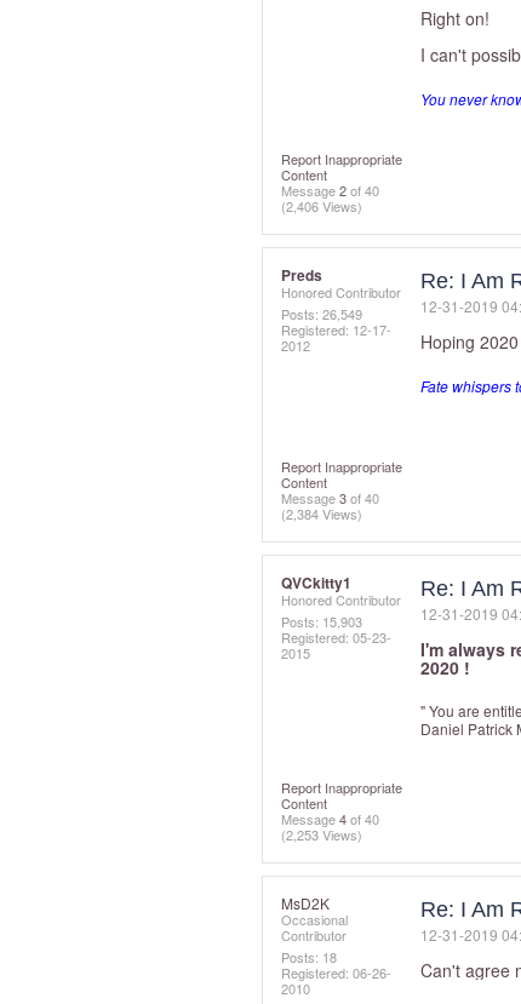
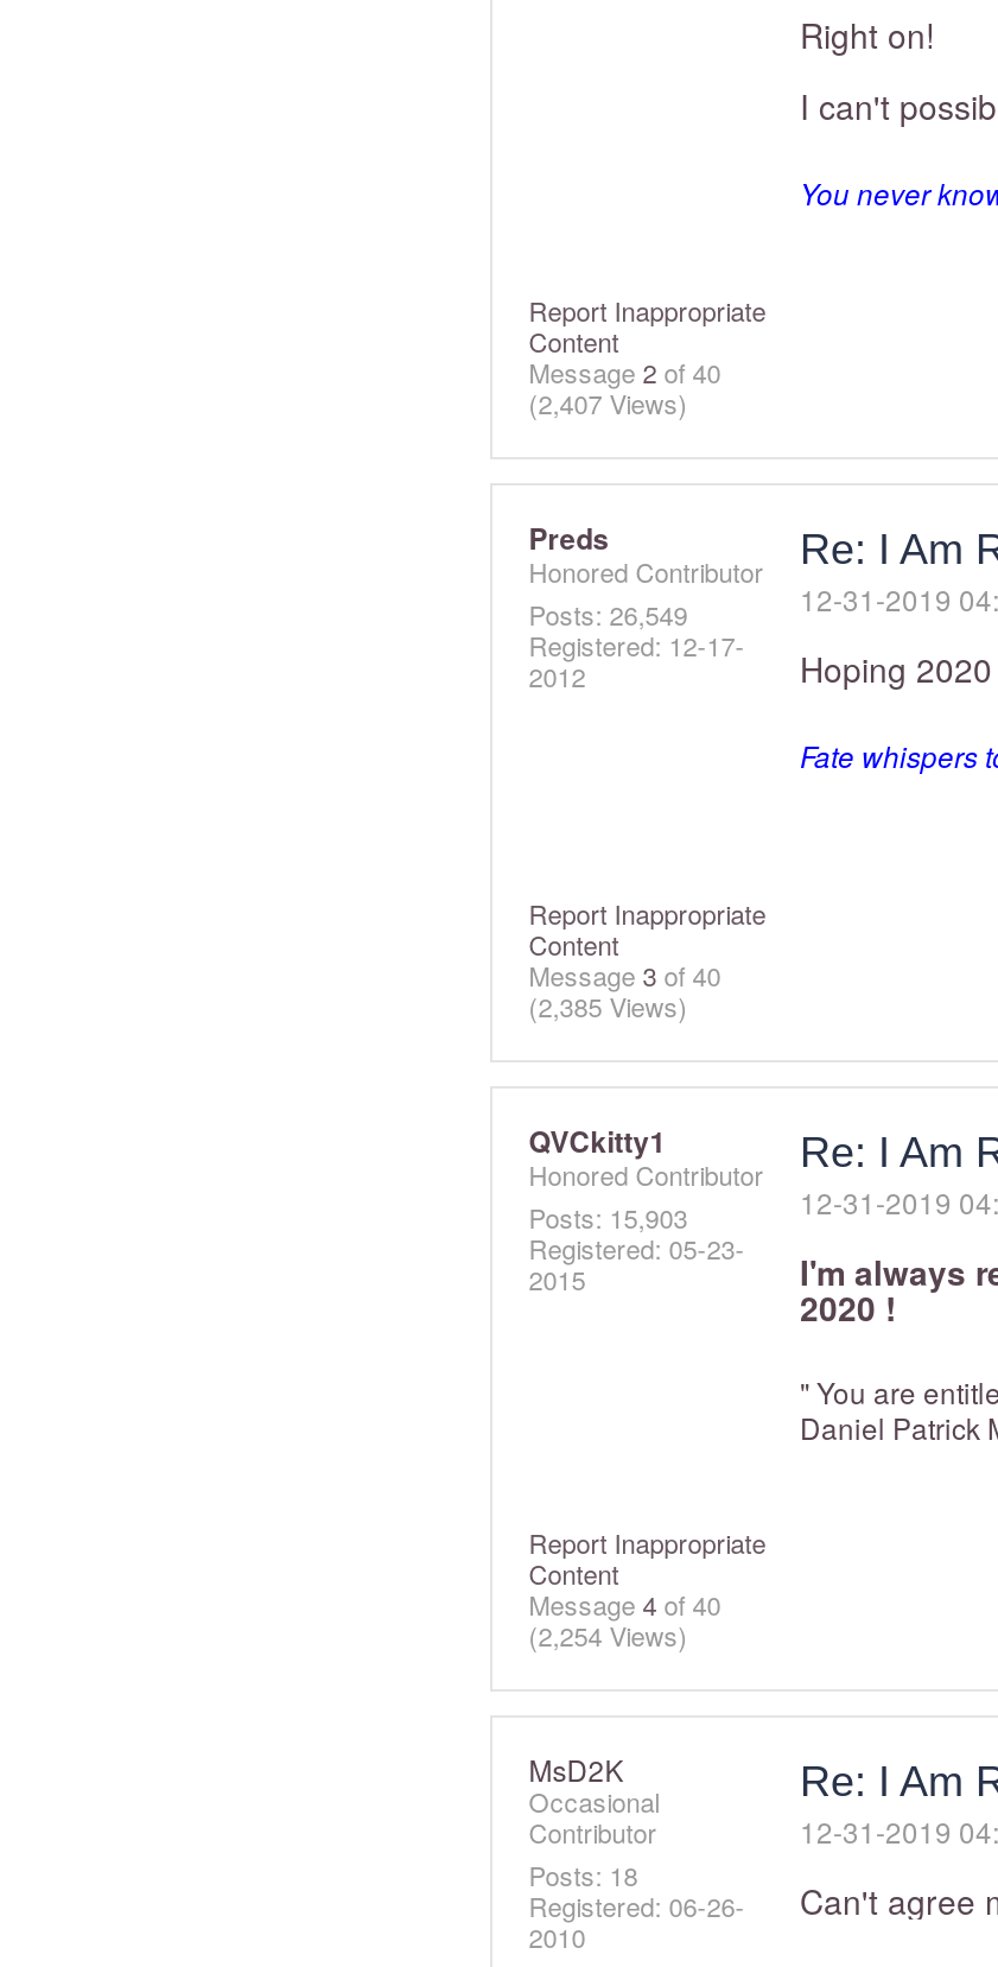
- (2,406 Views)
+ (2,407 Views)

- (2,384 Views)
+ (2,385 Views)

- (2,253 Views)
+ (2,254 Views)
